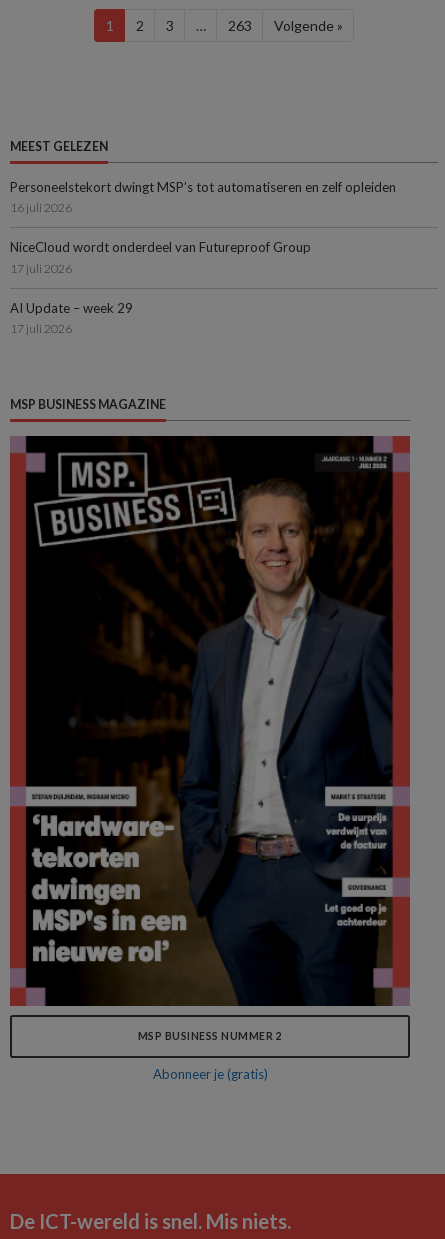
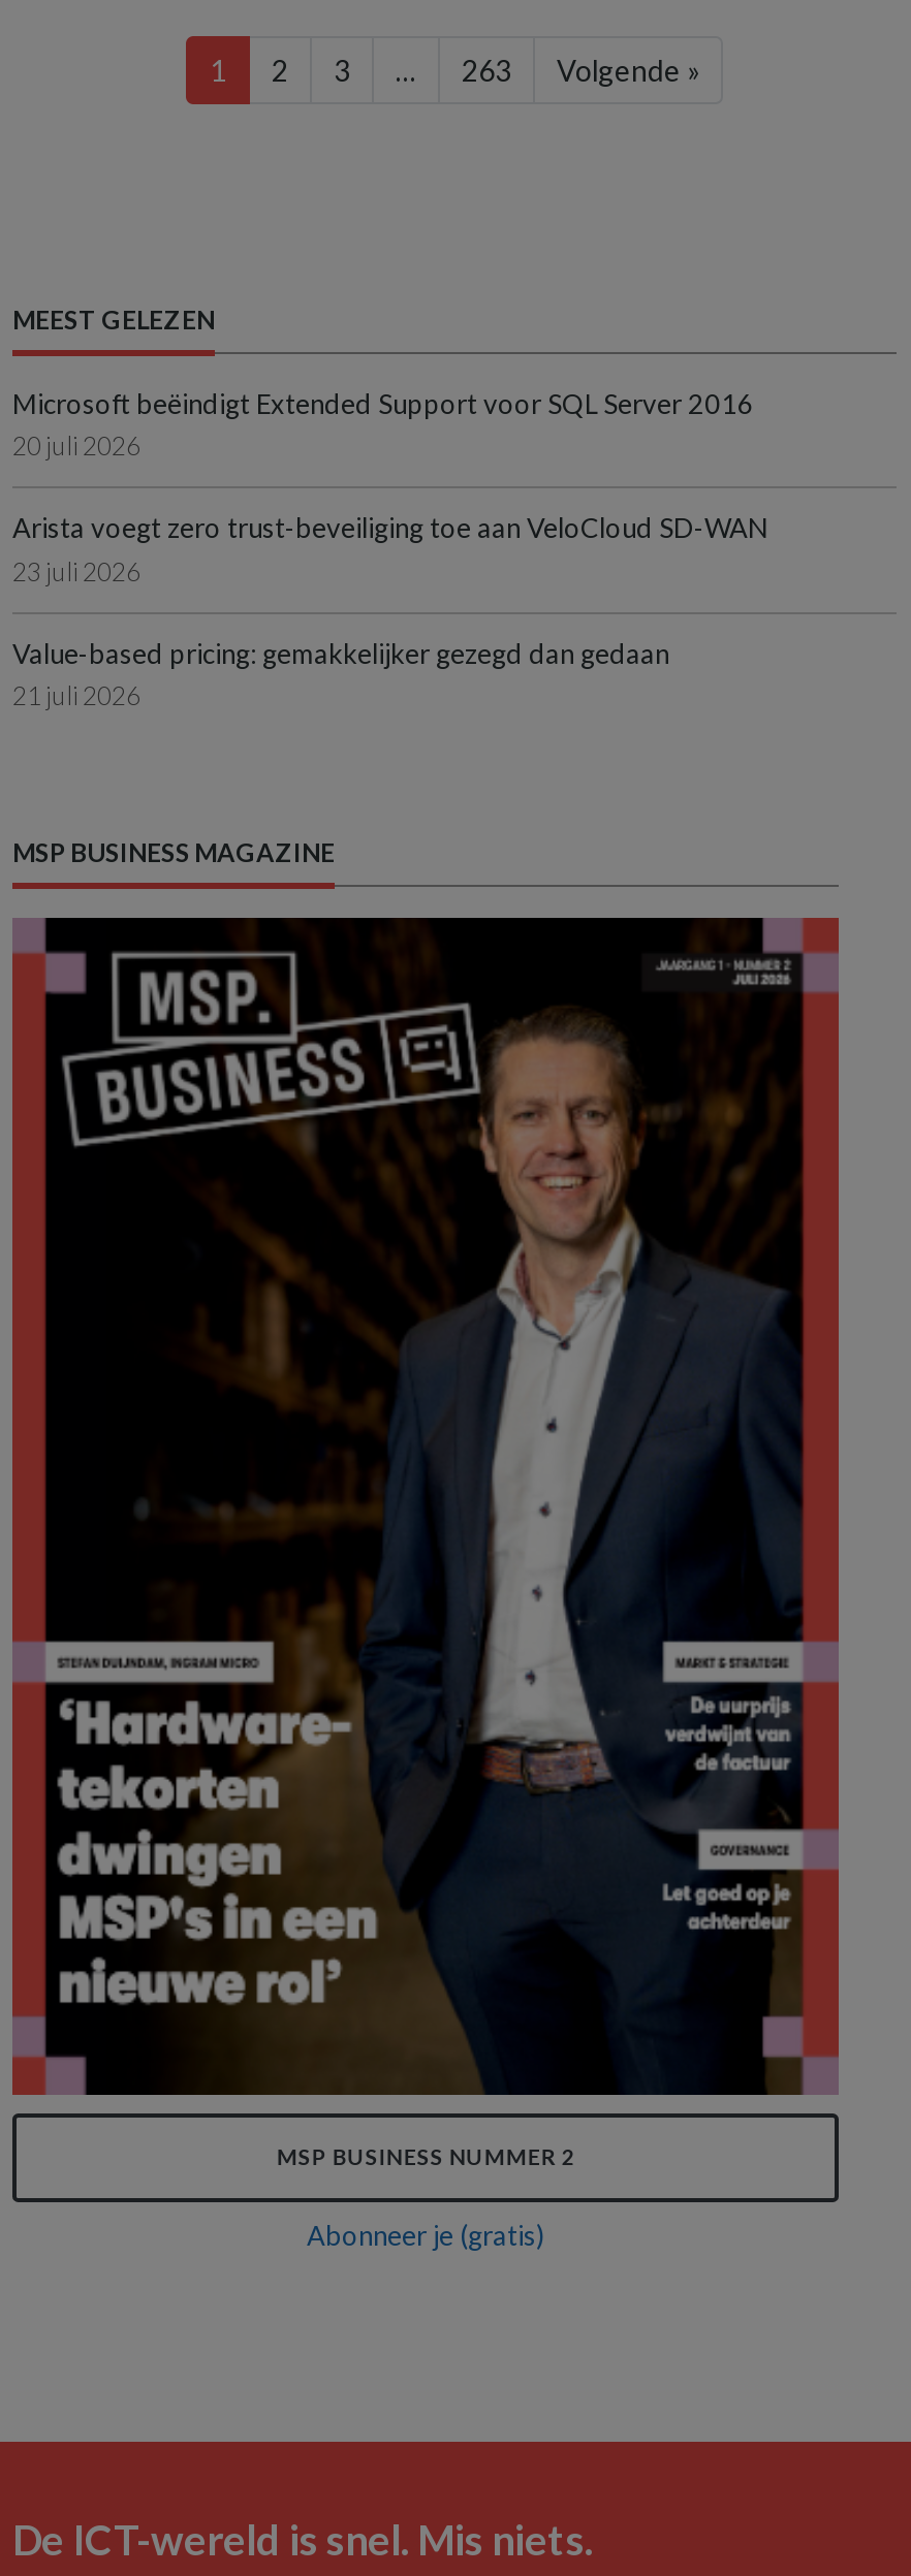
- Personeelstekort dwingt MSP’s tot automatiseren en zelf opleiden
- 16 juli 2026
+ Microsoft beëindigt Extended Support voor SQL Server 2016
+ 20 juli 2026

- NiceCloud wordt onderdeel van Futureproof Group
- 17 juli 2026
+ Arista voegt zero trust-beveiliging toe aan VeloCloud SD-WAN
+ 23 juli 2026

- AI Update – week 29
- 17 juli 2026
+ Value-based pricing: gemakkelijker gezegd dan gedaan
+ 21 juli 2026
